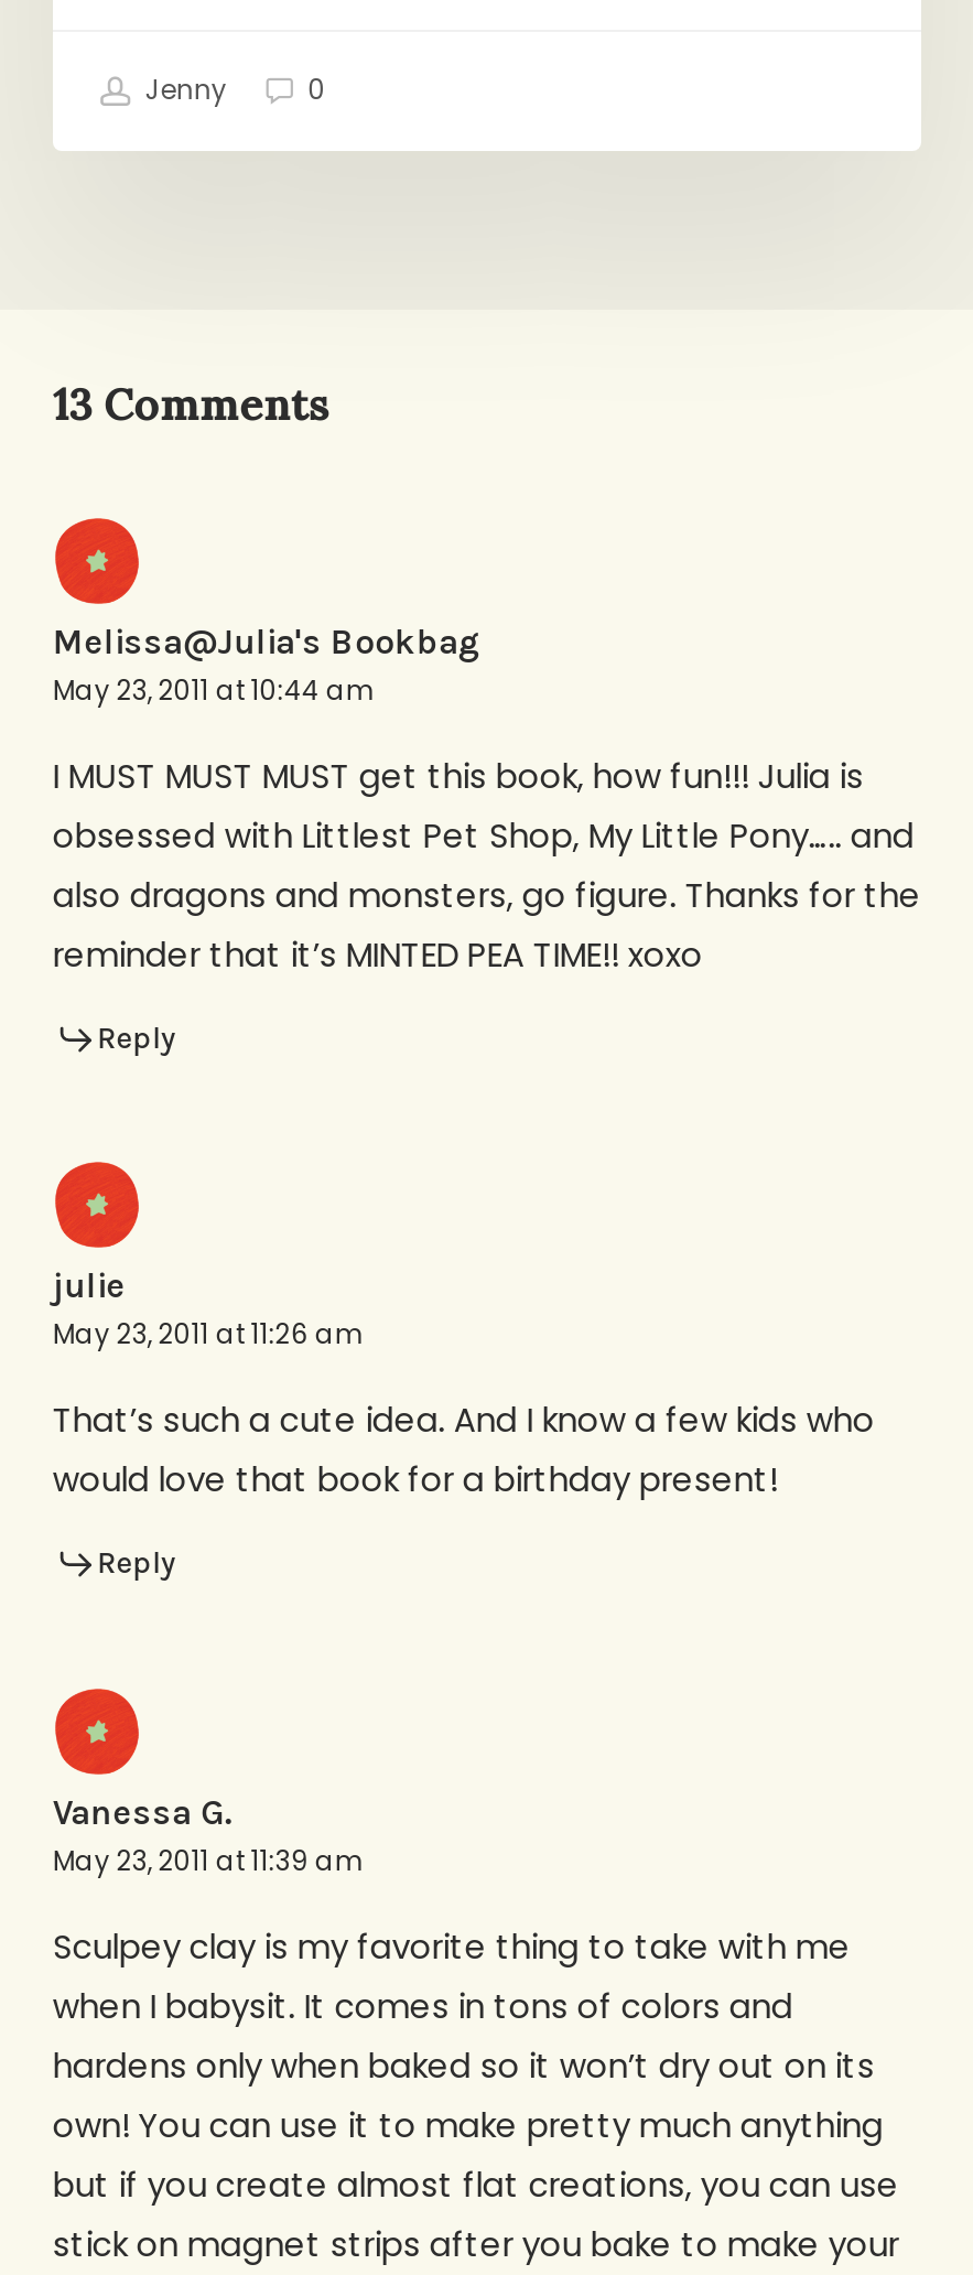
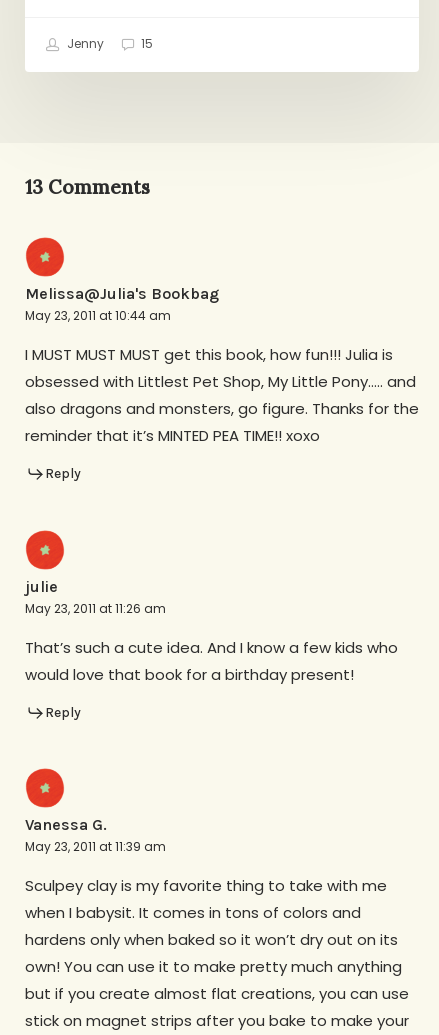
- Jenny 0
+ Jenny 15
